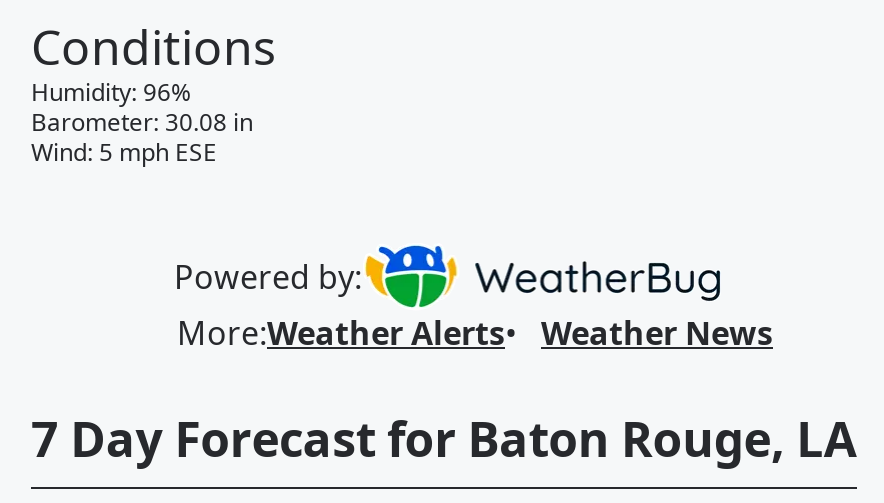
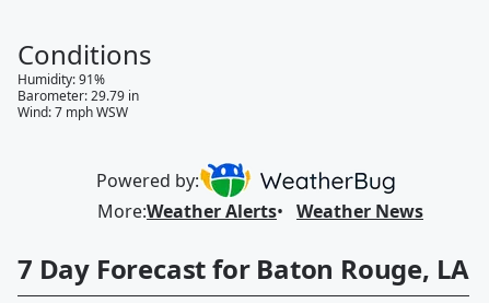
- Humidity: 96%
+ Humidity: 91%

- Barometer: 30.08 in
+ Barometer: 29.79 in

- Wind: 5 mph ESE
+ Wind: 7 mph WSW
